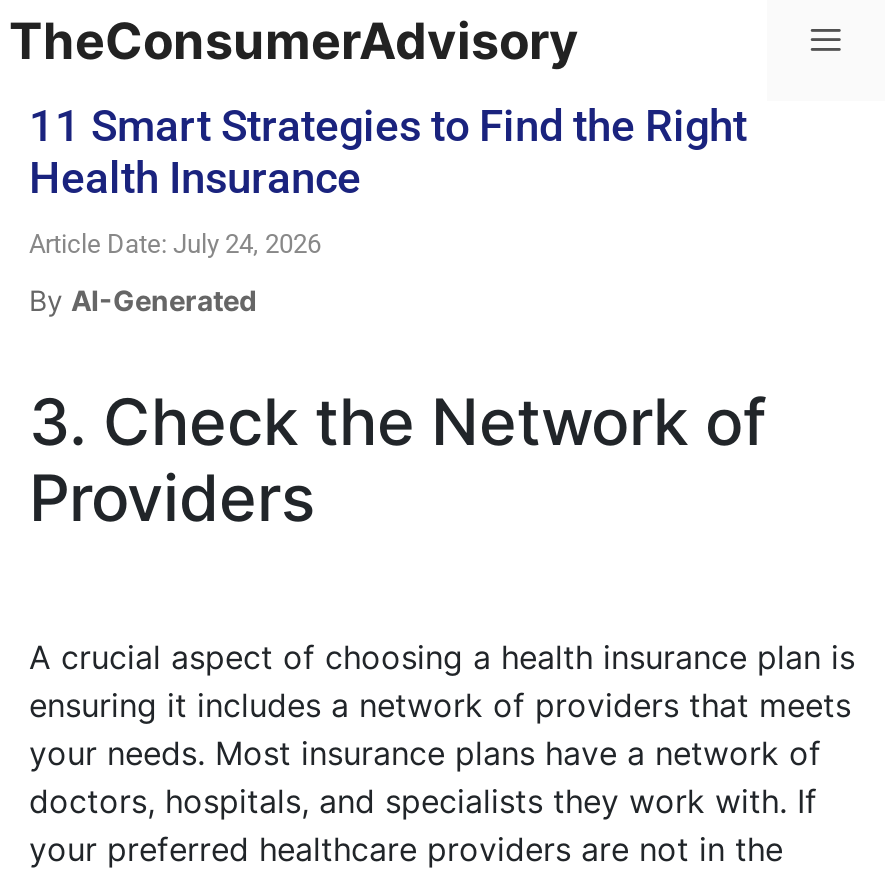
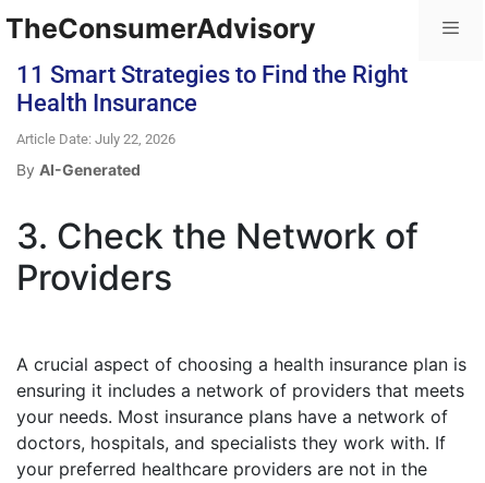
- Article Date: July 24, 2026
+ Article Date: July 22, 2026
